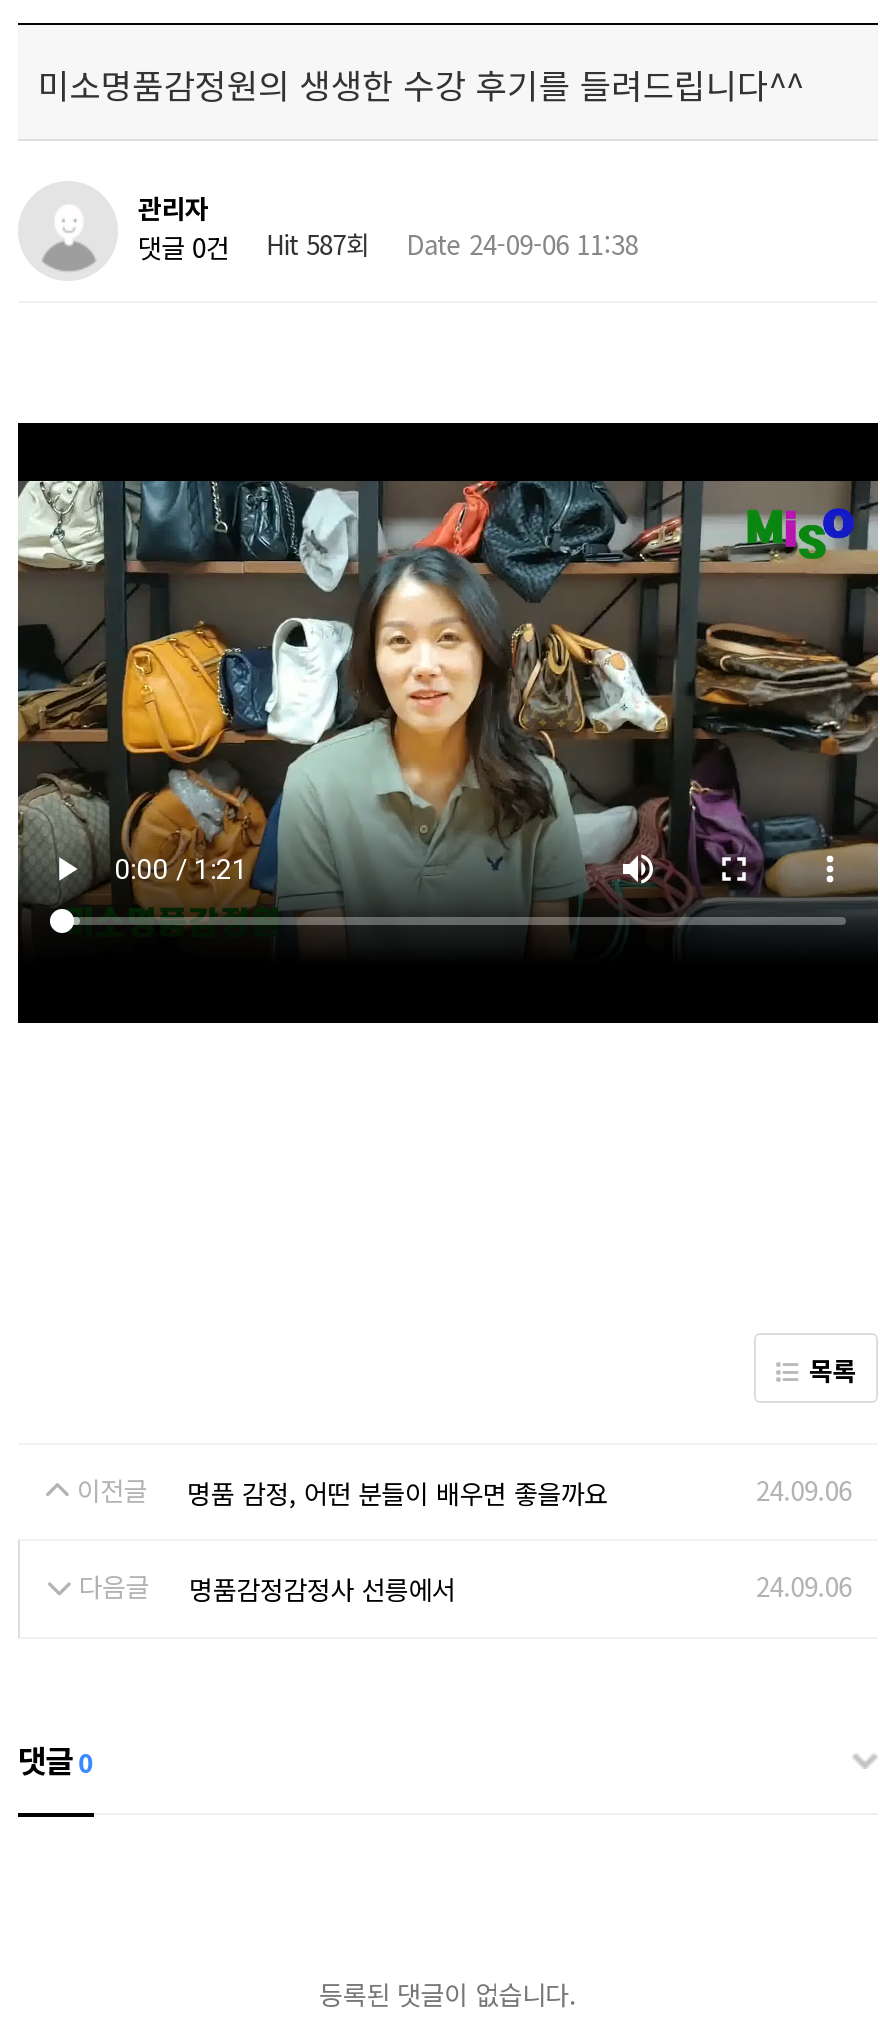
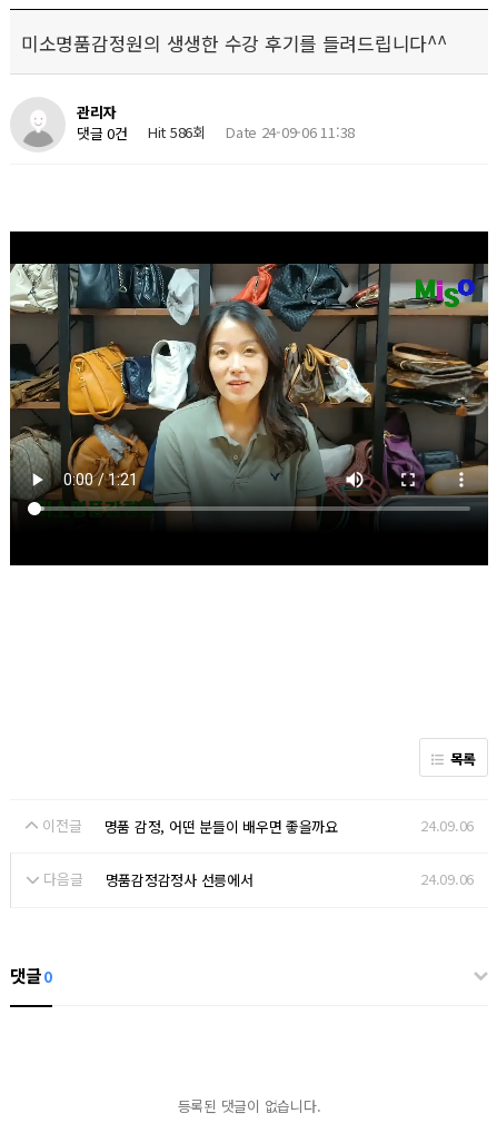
- 댓글 0건 Hit 587회 Date 24-09-06 11:38
+ 댓글 0건 Hit 586회 Date 24-09-06 11:38
